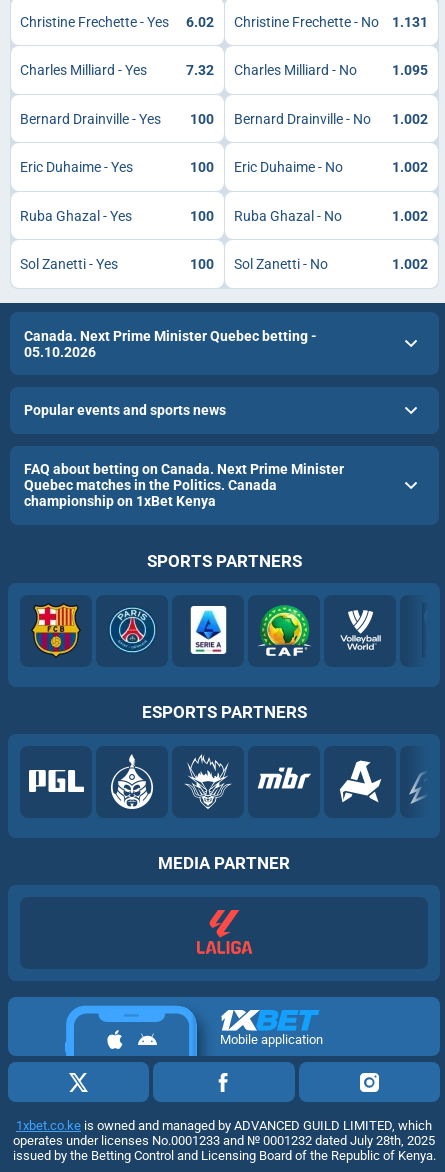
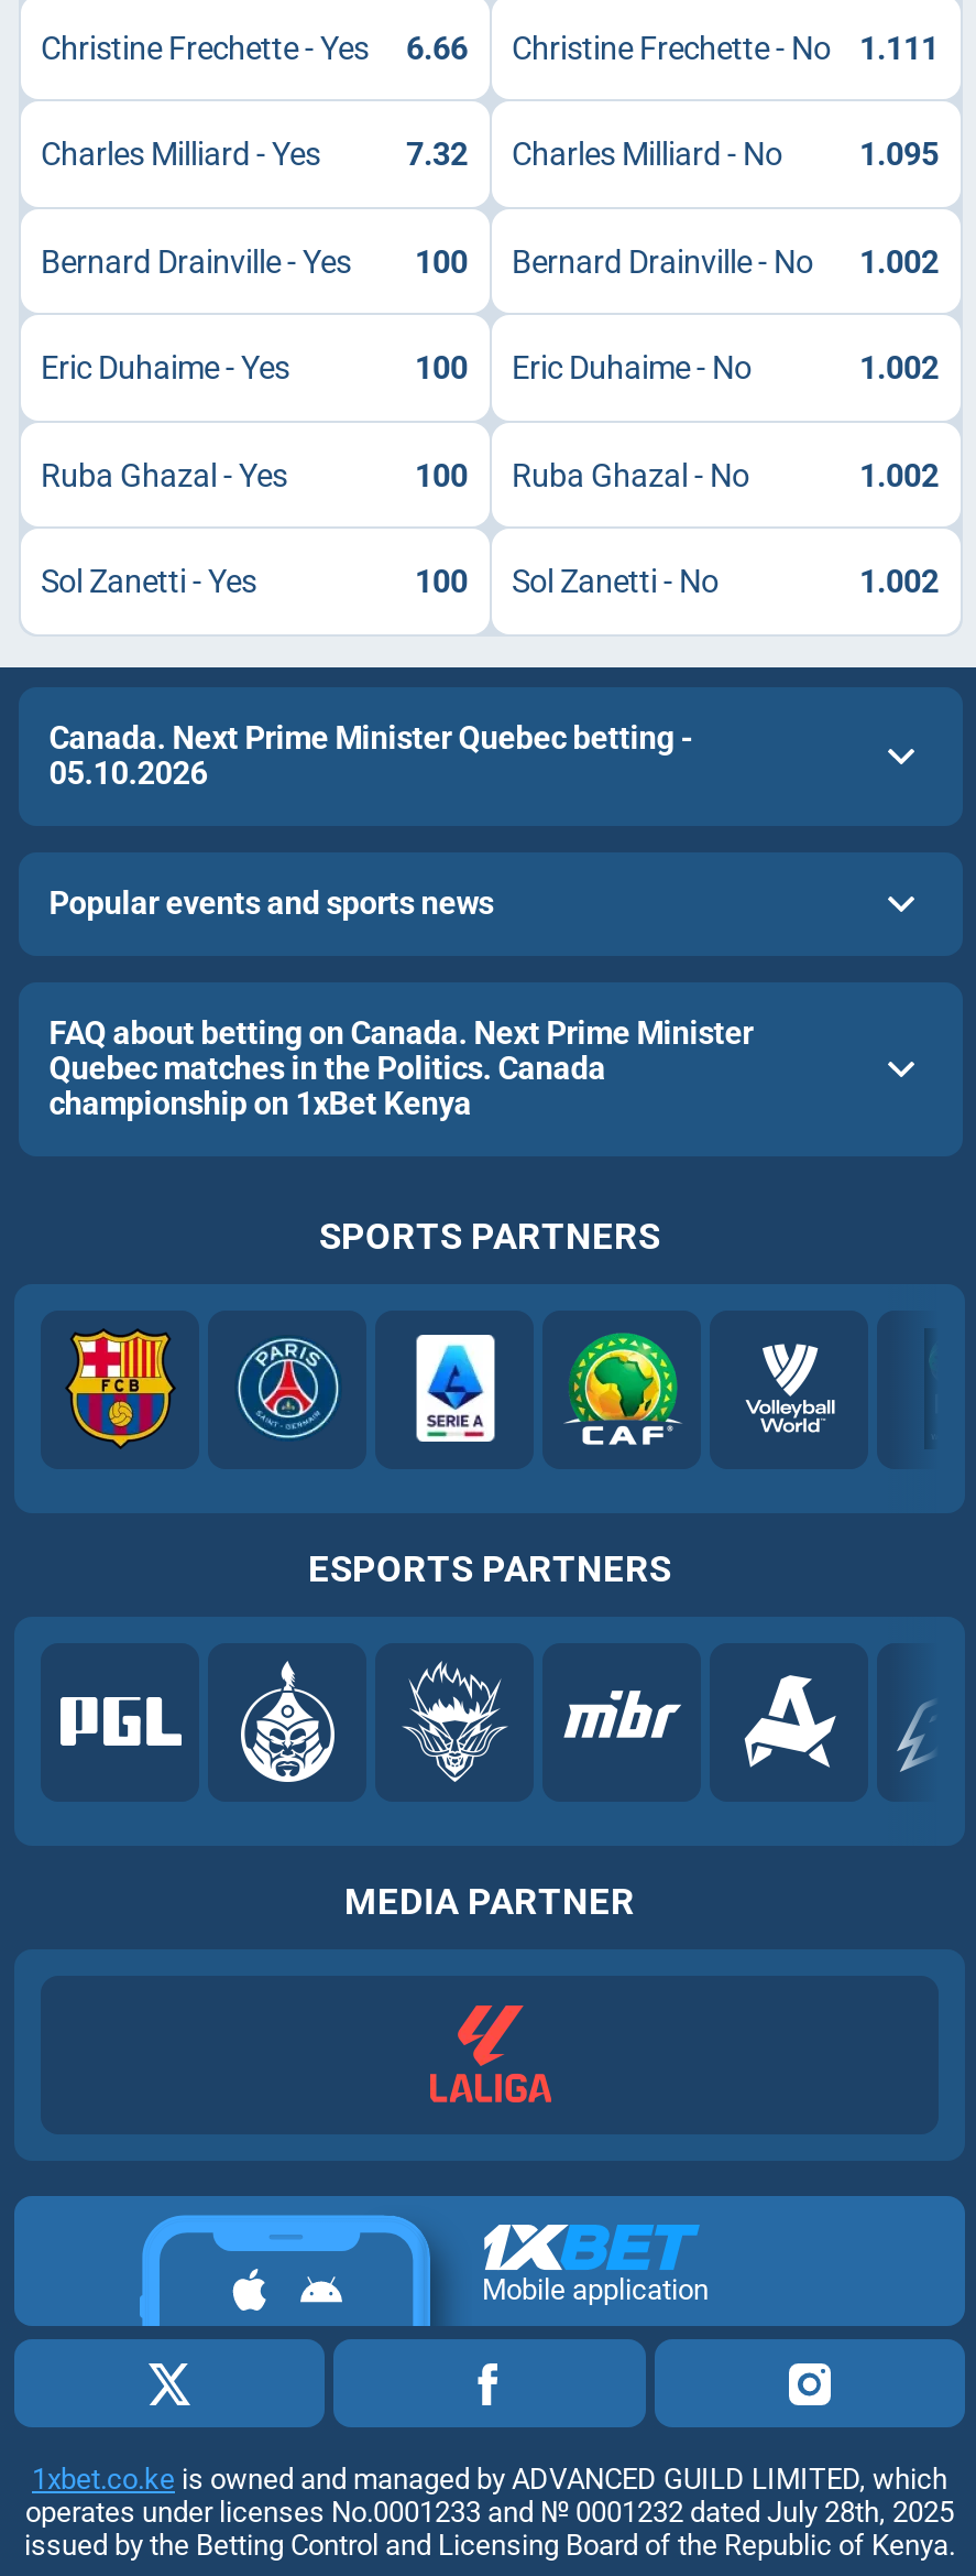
- 6.02
+ 6.66

- 1.131
+ 1.111
